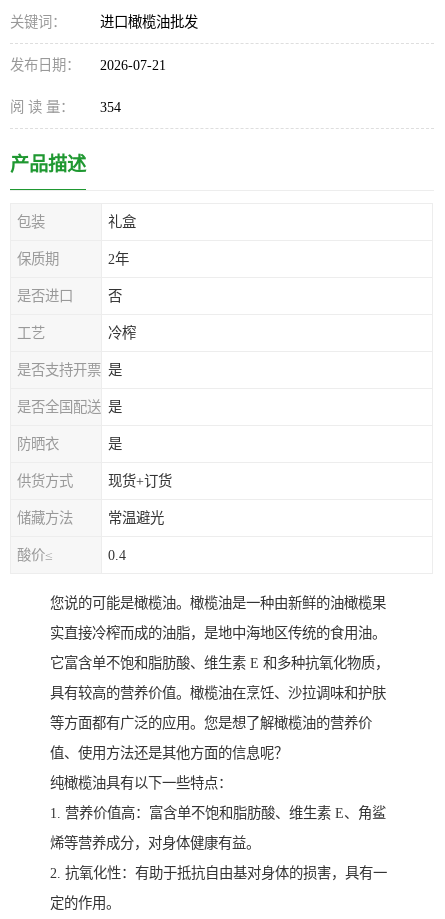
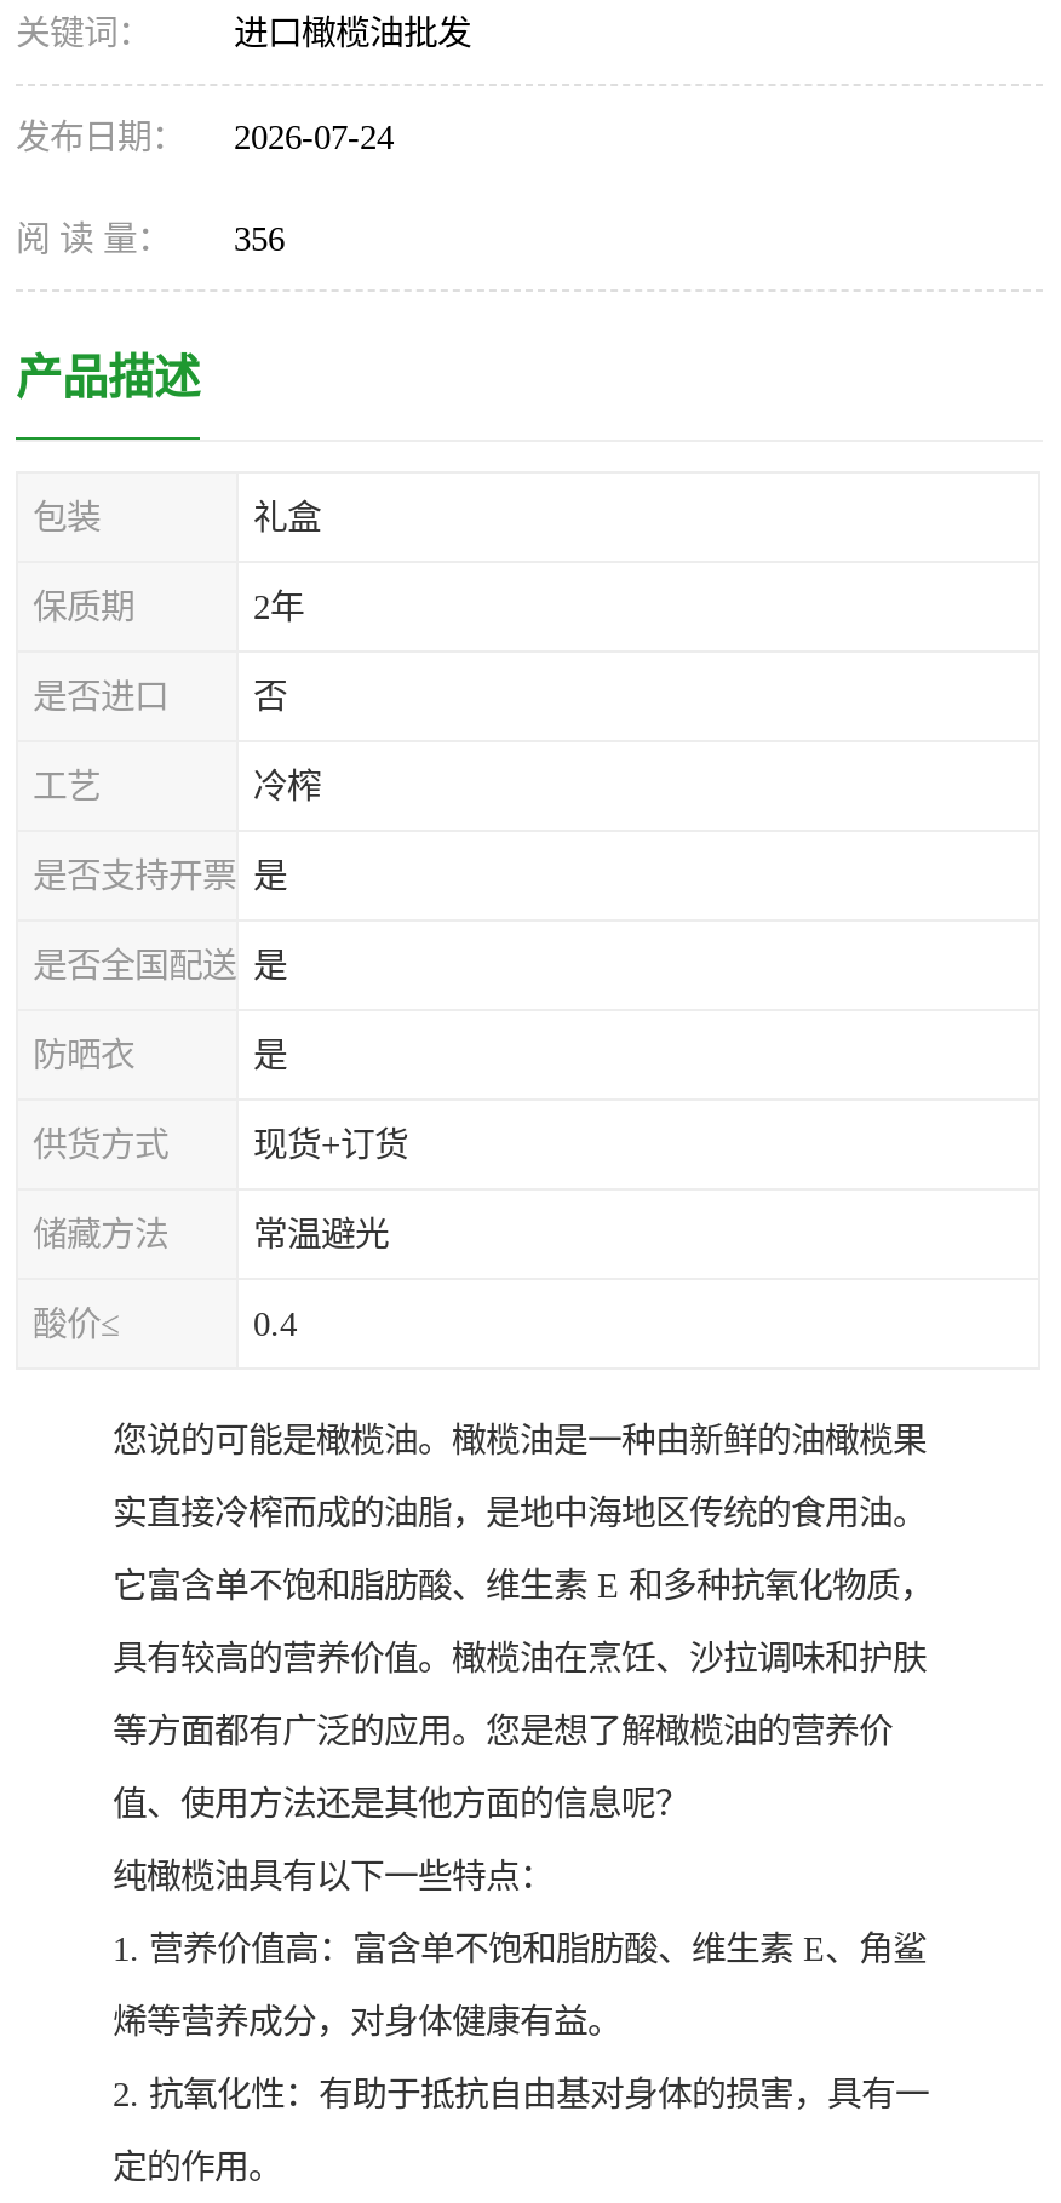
- 发布日期： 2026-07-21
+ 发布日期： 2026-07-24

- 阅 读 量： 354
+ 阅 读 量： 356
